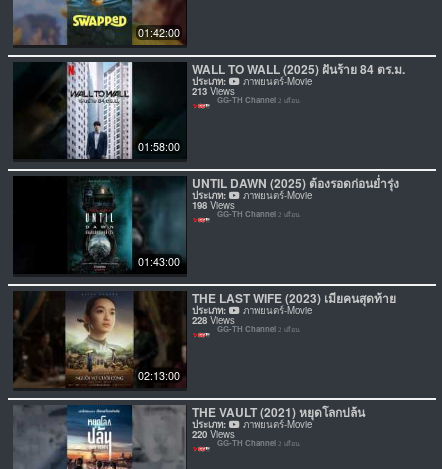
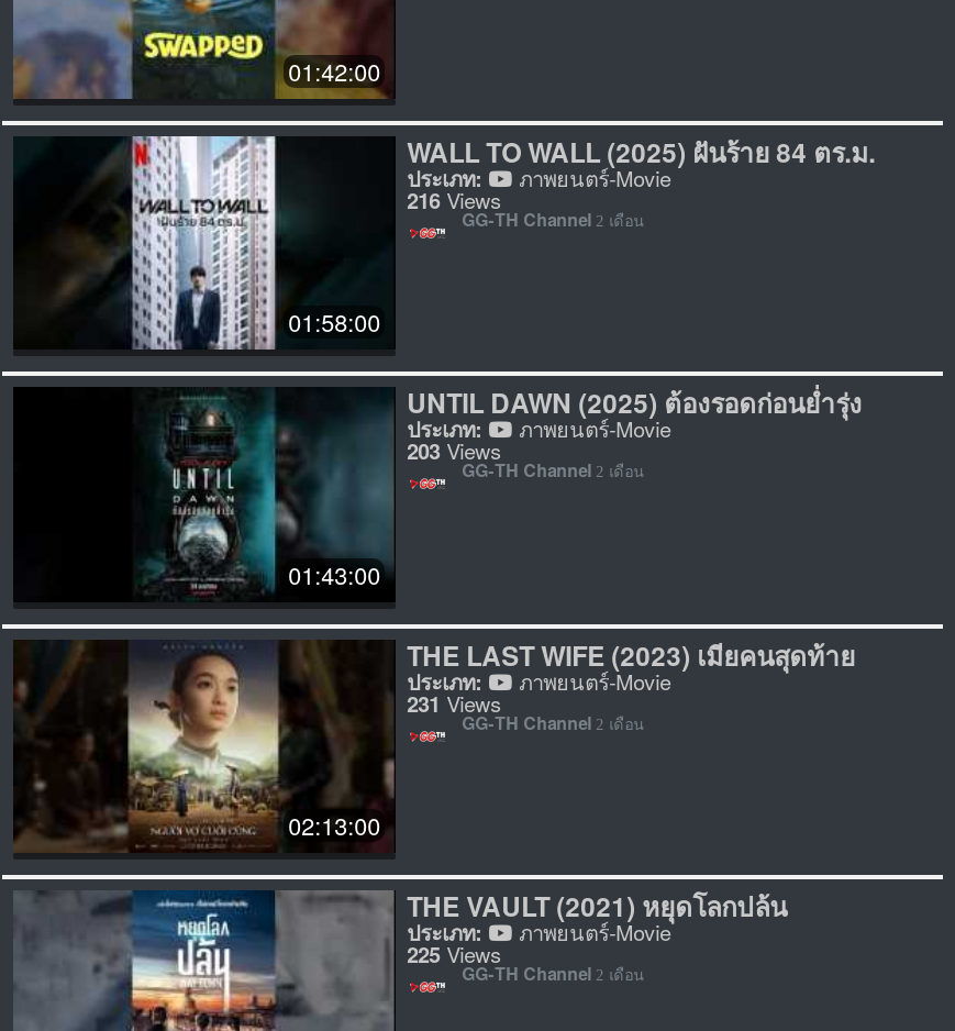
- 213Views
+ 216Views

- 198Views
+ 203Views

- 228Views
+ 231Views

- 220Views
+ 225Views
